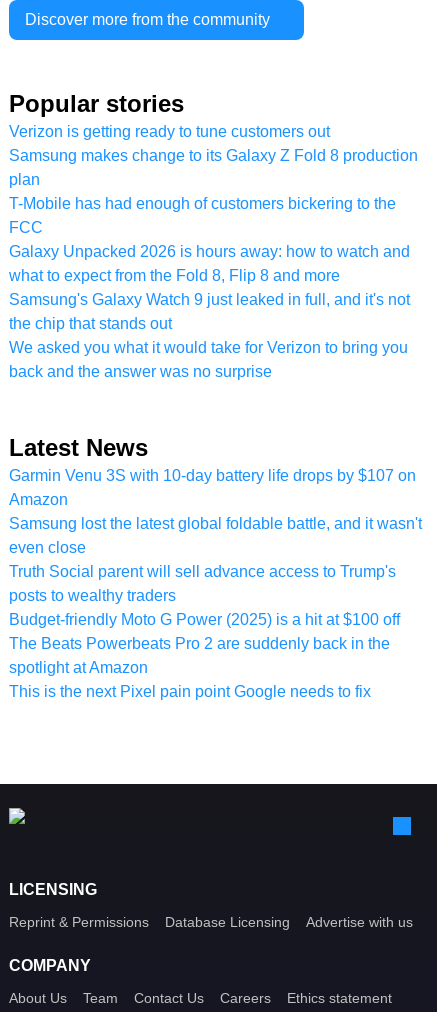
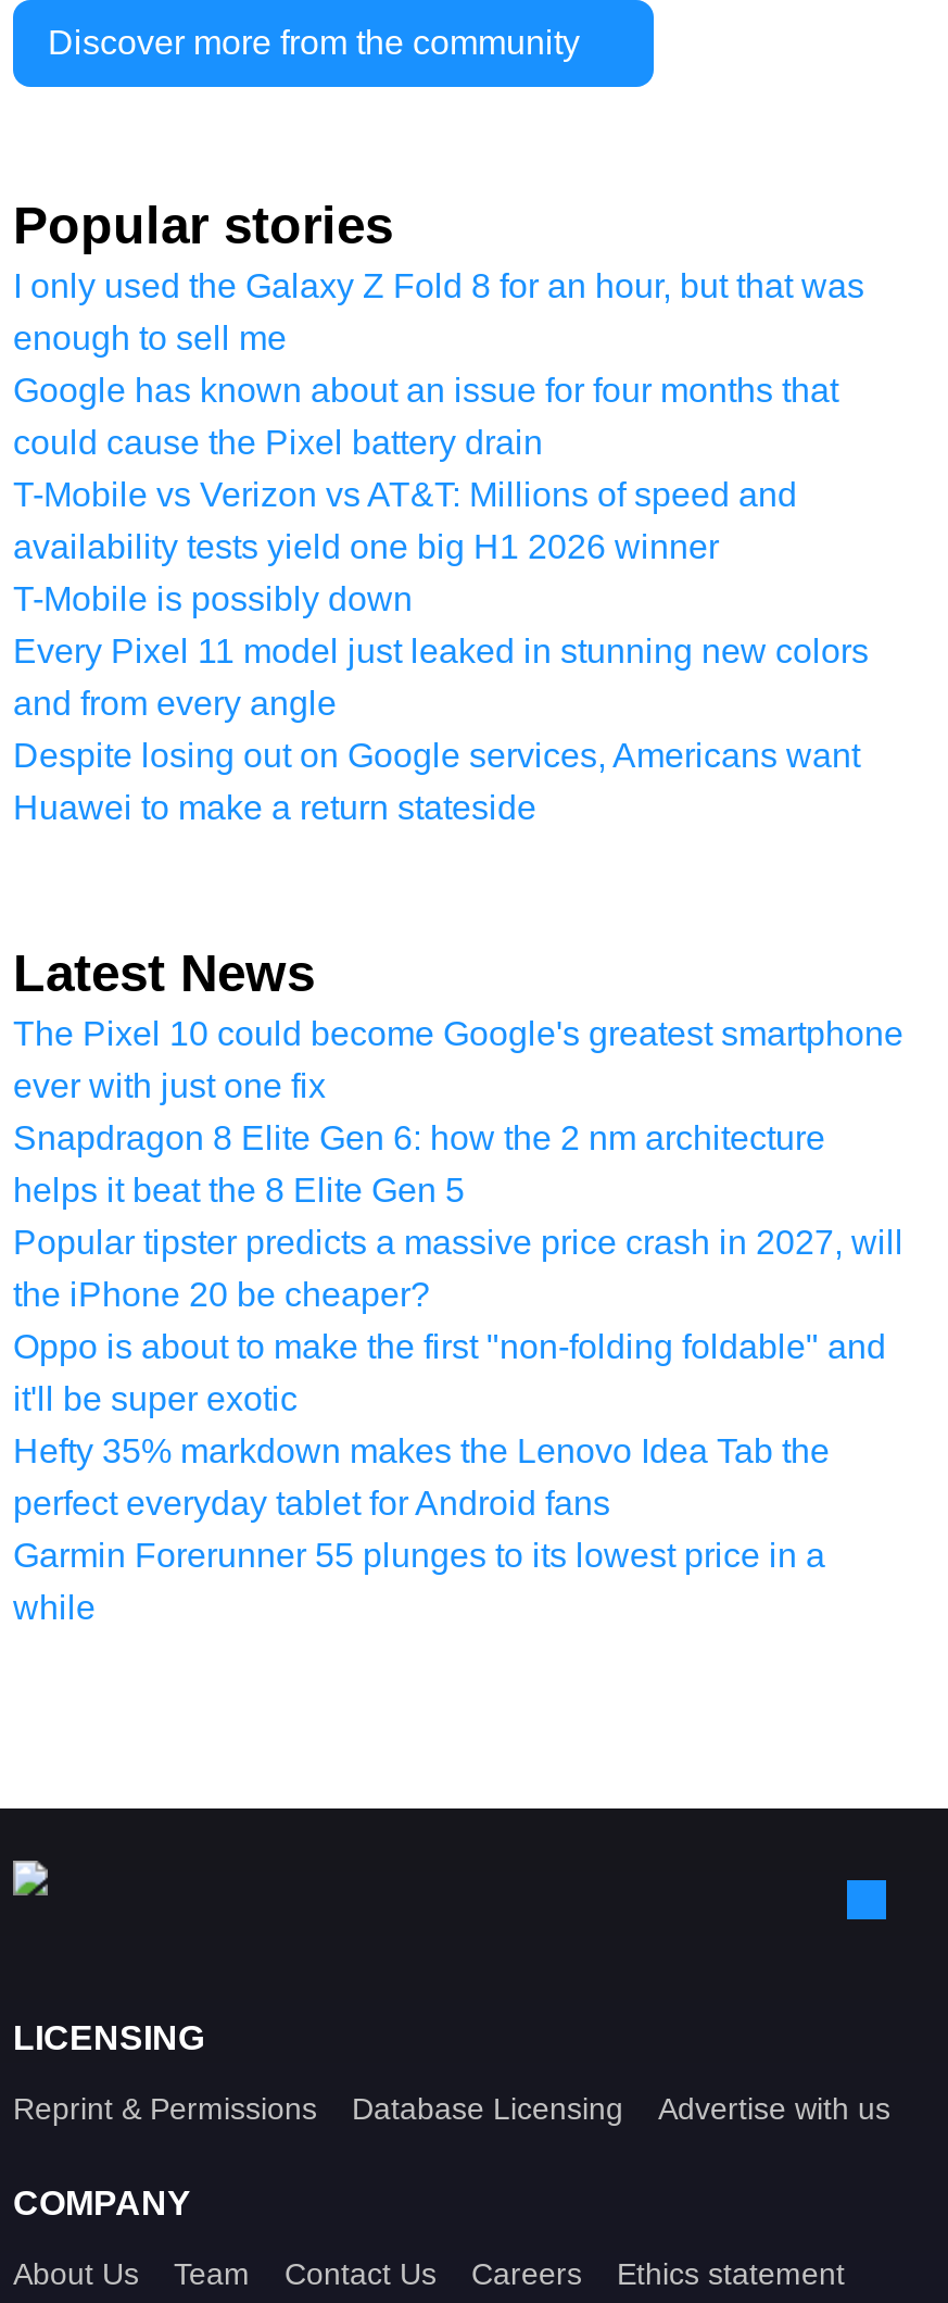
- Verizon is getting ready to tune customers out
- Samsung makes change to its Galaxy Z Fold 8 production
- plan
- T-Mobile has had enough of customers bickering to the
- FCC
- Galaxy Unpacked 2026 is hours away: how to watch and
- what to expect from the Fold 8, Flip 8 and more
- Samsung's Galaxy Watch 9 just leaked in full, and it's not
- the chip that stands out
- We asked you what it would take for Verizon to bring you
- back and the answer was no surprise
+ I only used the Galaxy Z Fold 8 for an hour, but that was
+ enough to sell me
+ Google has known about an issue for four months that
+ could cause the Pixel battery drain
+ T-Mobile vs Verizon vs AT&T: Millions of speed and
+ availability tests yield one big H1 2026 winner
+ T-Mobile is possibly down
+ Every Pixel 11 model just leaked in stunning new colors
+ and from every angle
+ Despite losing out on Google services, Americans want
+ Huawei to make a return stateside

- Garmin Venu 3S with 10-day battery life drops by $107 on
- Amazon
- Samsung lost the latest global foldable battle, and it wasn't
- even close
- Truth Social parent will sell advance access to Trump's
- posts to wealthy traders
- Budget-friendly Moto G Power (2025) is a hit at $100 off
- The Beats Powerbeats Pro 2 are suddenly back in the
- spotlight at Amazon
- This is the next Pixel pain point Google needs to fix
+ The Pixel 10 could become Google's greatest smartphone
+ ever with just one fix
+ Snapdragon 8 Elite Gen 6: how the 2 nm architecture
+ helps it beat the 8 Elite Gen 5
+ Popular tipster predicts a massive price crash in 2027, will
+ the iPhone 20 be cheaper?
+ Oppo is about to make the first "non-folding foldable" and
+ it'll be super exotic
+ Hefty 35% markdown makes the Lenovo Idea Tab the
+ perfect everyday tablet for Android fans
+ Garmin Forerunner 55 plunges to its lowest price in a
+ while
